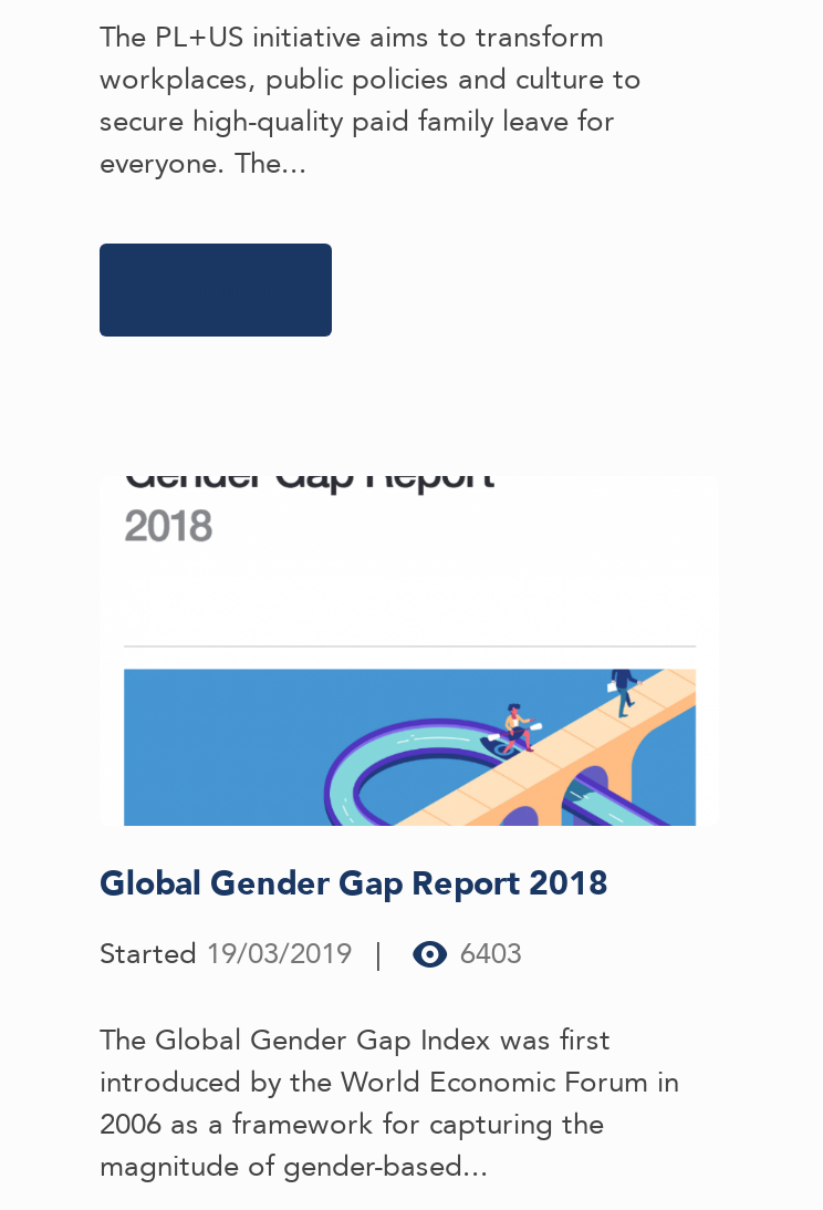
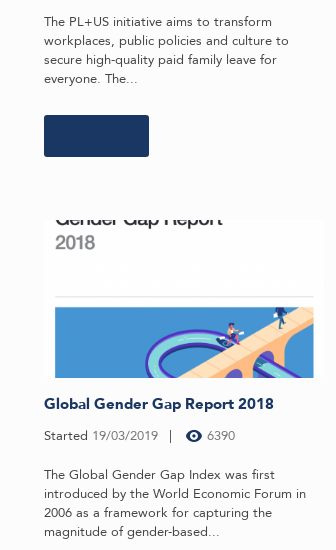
- 6403
+ 6390
